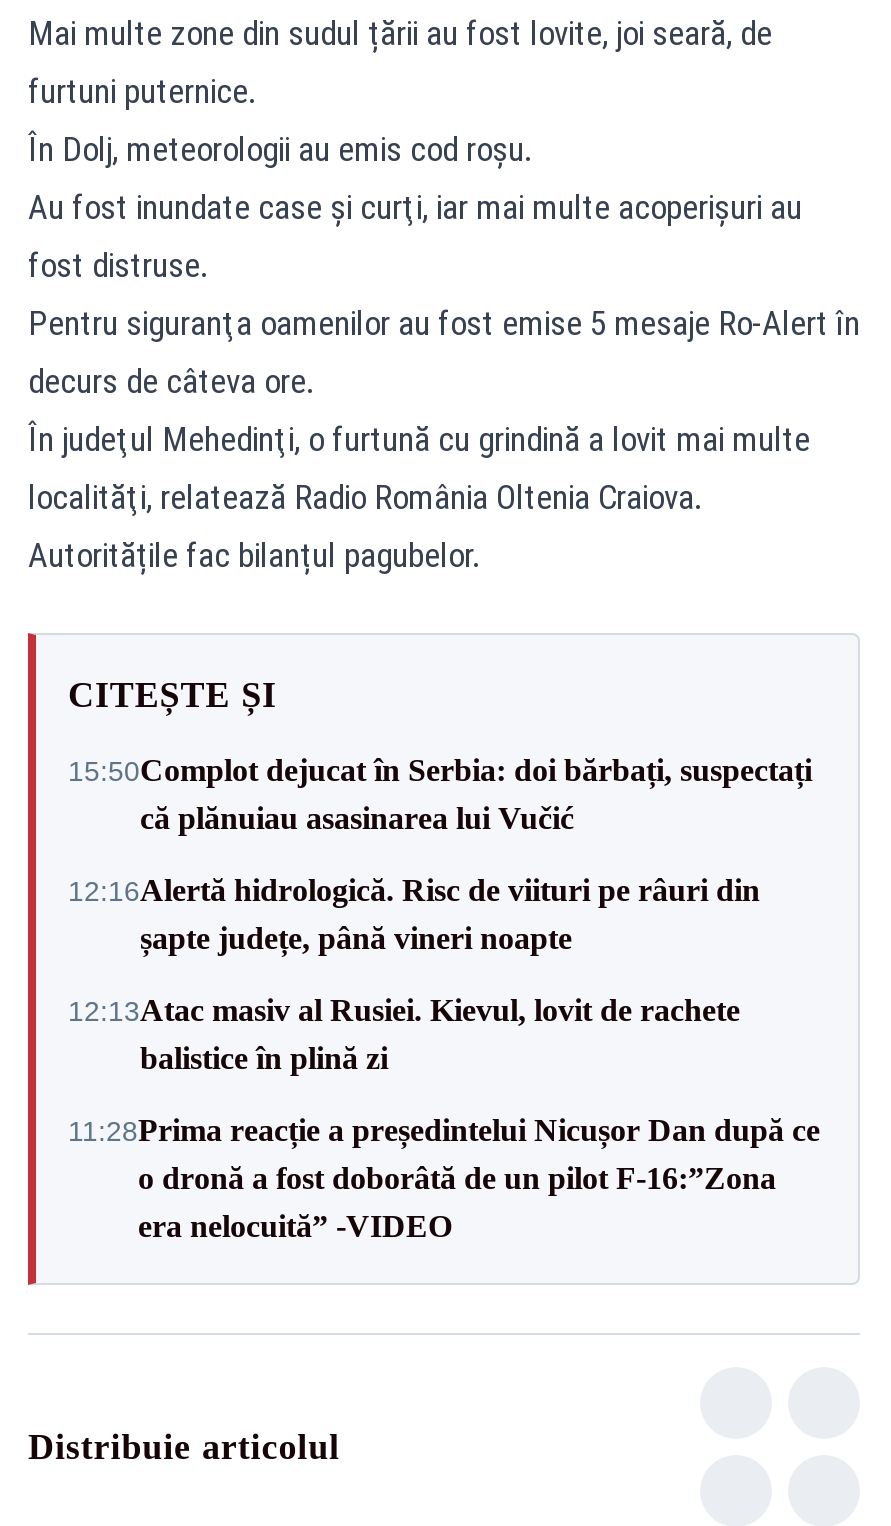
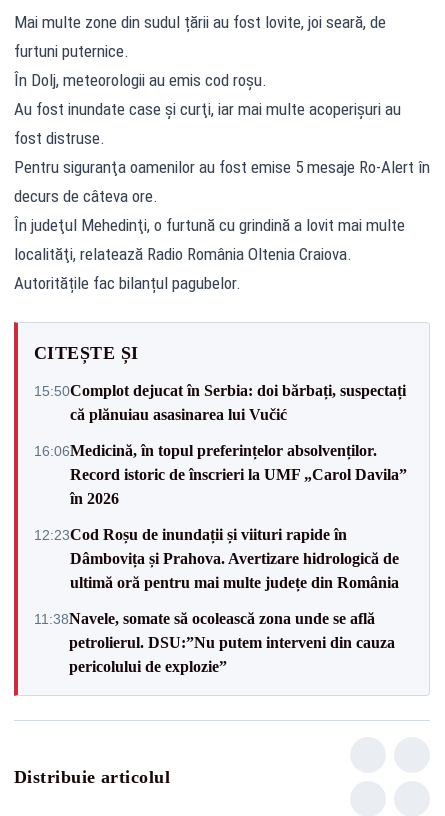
- 12:16Alertă hidrologică. Risc de viituri pe râuri din
- șapte județe, până vineri noapte
+ 16:06Medicină, în topul preferințelor absolvenților.
+ Record istoric de înscrieri la UMF „Carol Davila”
+ în 2026

- 12:13Atac masiv al Rusiei. Kievul, lovit de rachete
- balistice în plină zi
+ 12:23Cod Roșu de inundații și viituri rapide în
+ Dâmbovița și Prahova. Avertizare hidrologică de
+ ultimă oră pentru mai multe județe din România

- 11:28Prima reacție a președintelui Nicușor Dan după ce
- o dronă a fost doborâtă de un pilot F-16:”Zona
- era nelocuită” -VIDEO
+ 11:38Navele, somate să ocolească zona unde se află
+ petrolierul. DSU:”Nu putem interveni din cauza
+ pericolului de explozie”
